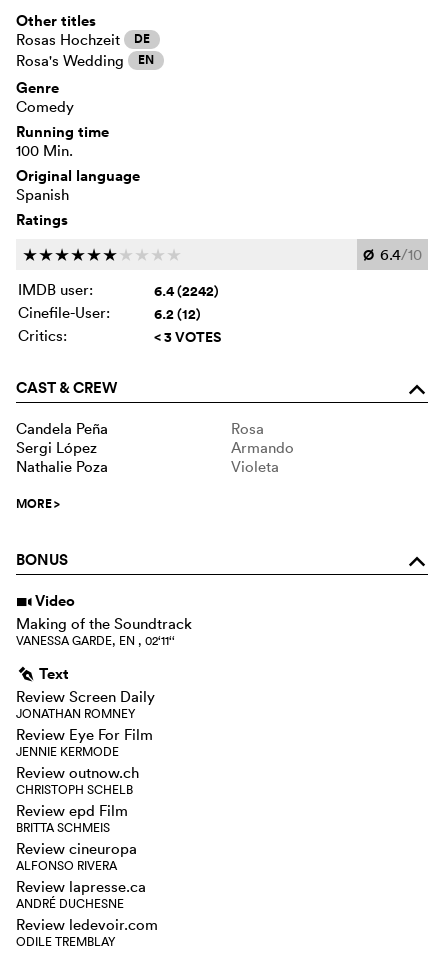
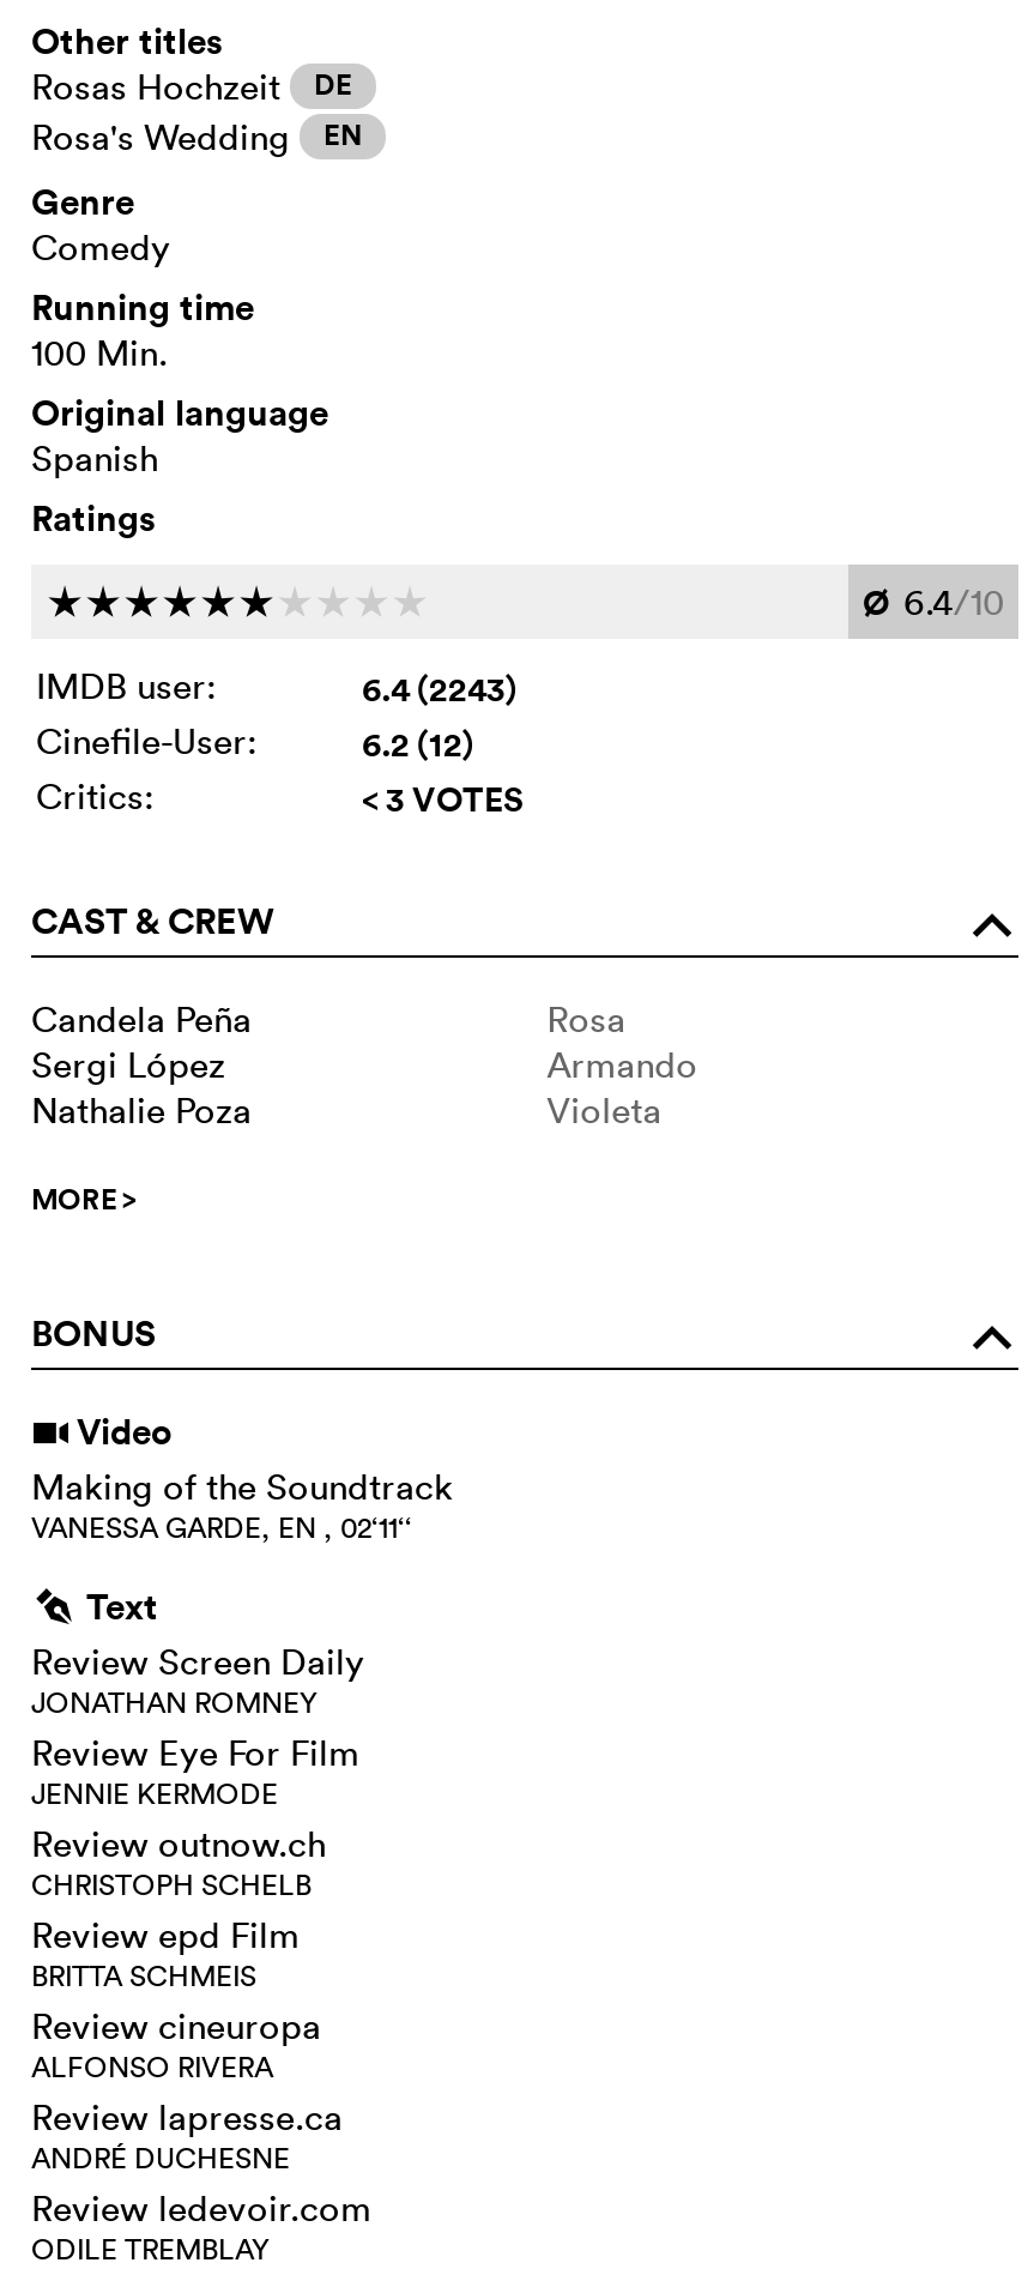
- 6.4 (2242)
+ 6.4 (2243)
